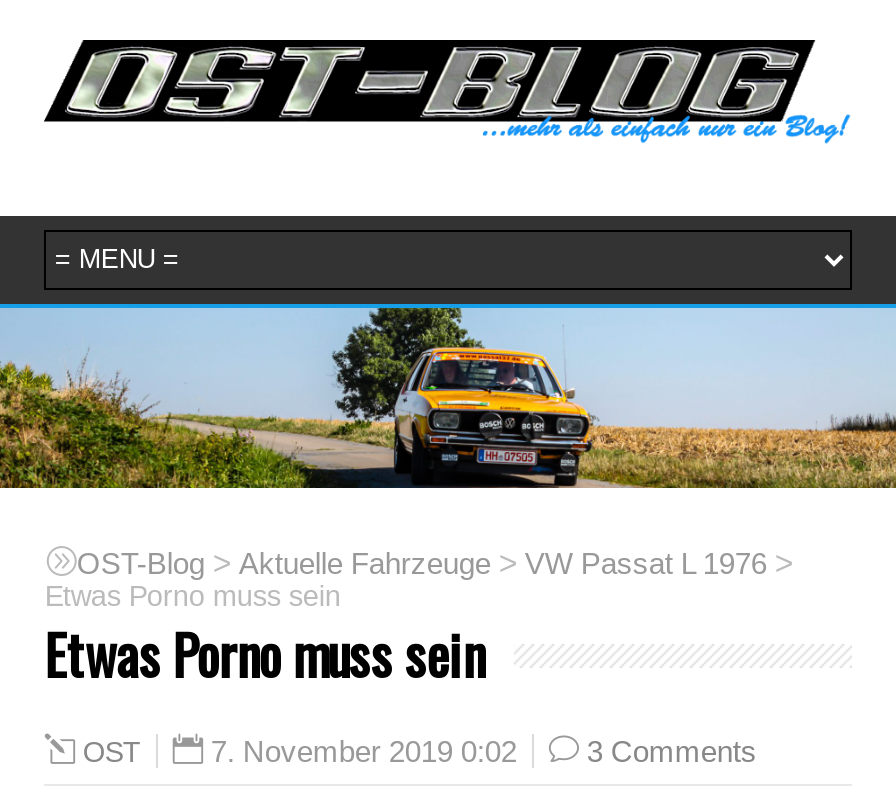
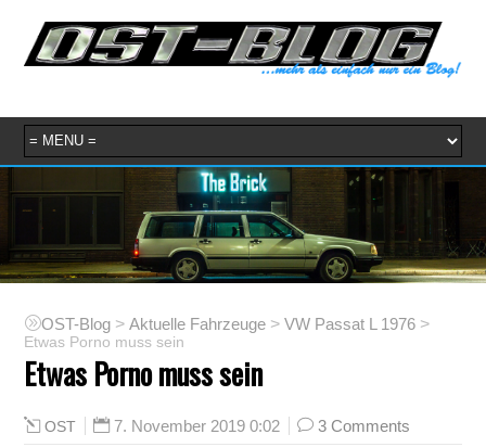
- [image]
+ [image]
